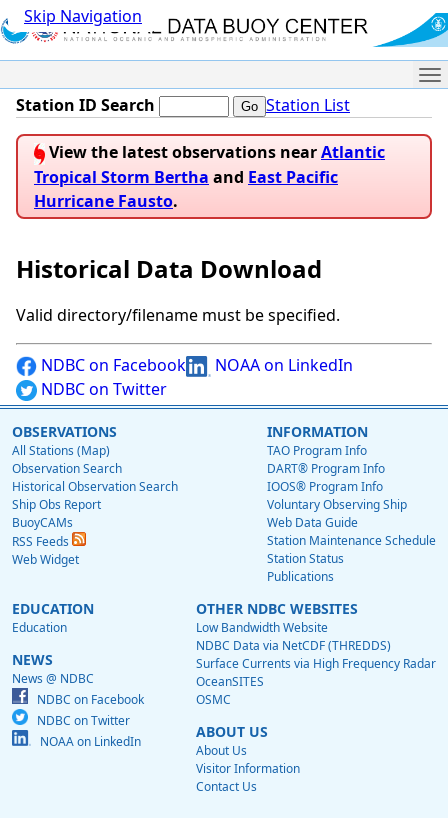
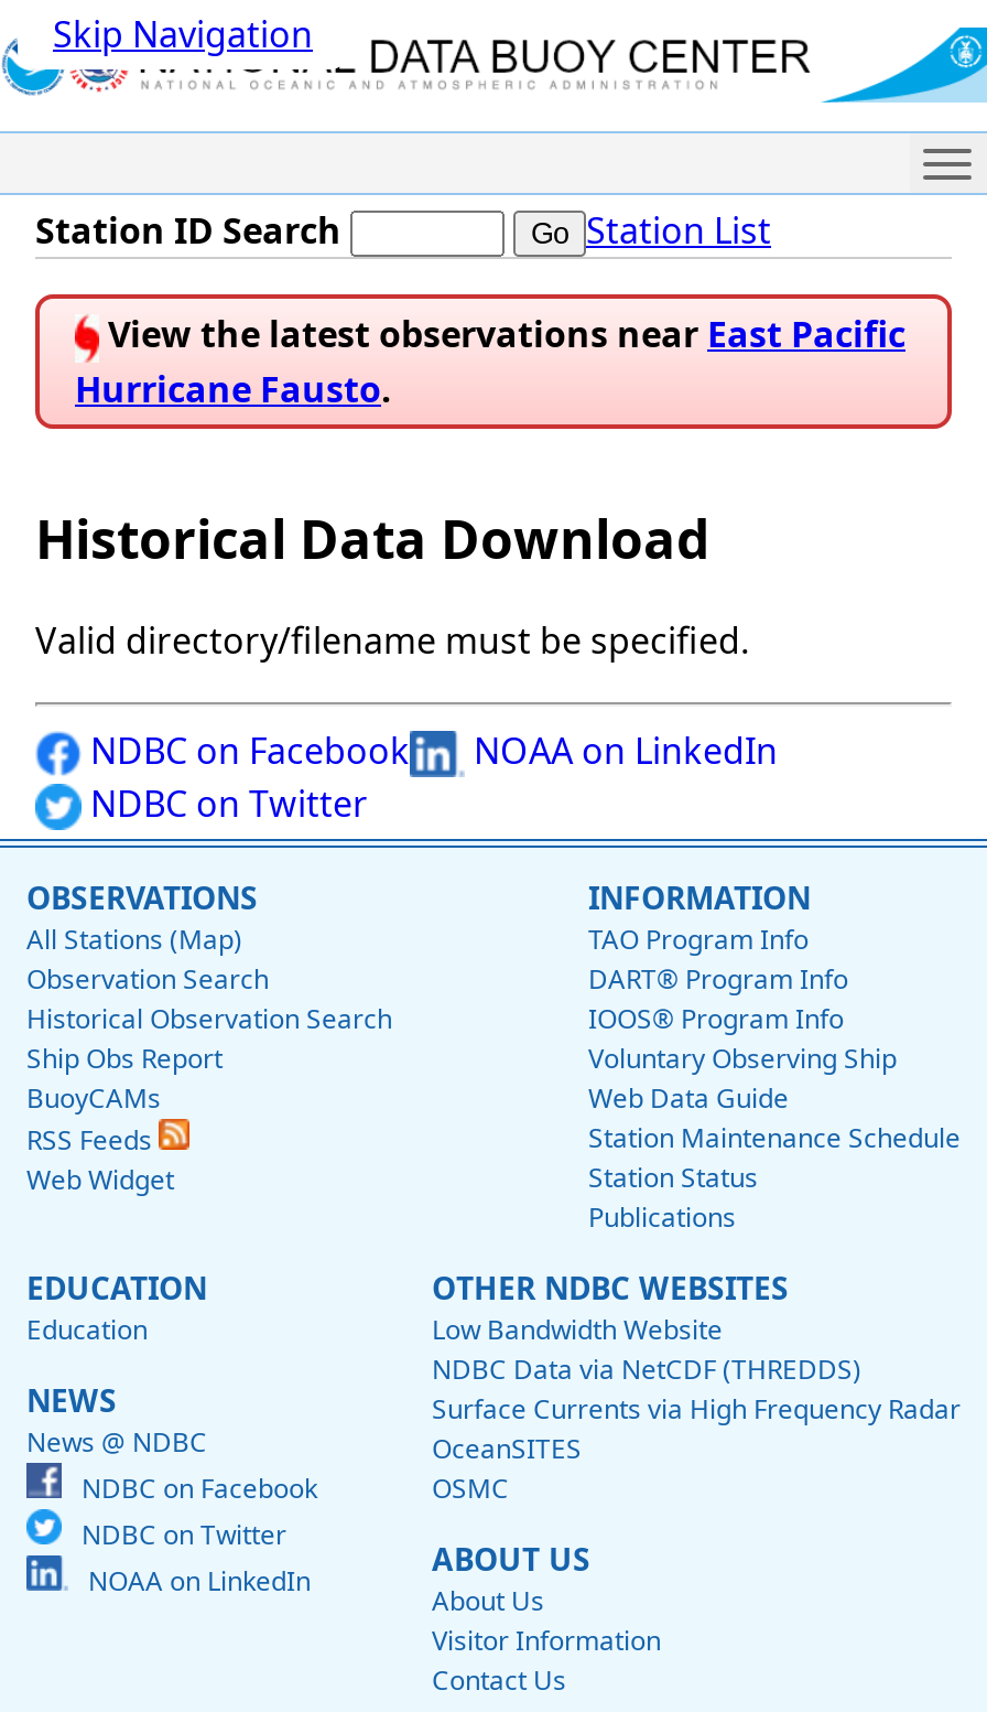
- View the latest observations near Atlantic
- Tropical Storm Bertha and East Pacific
+ View the latest observations near East Pacific
